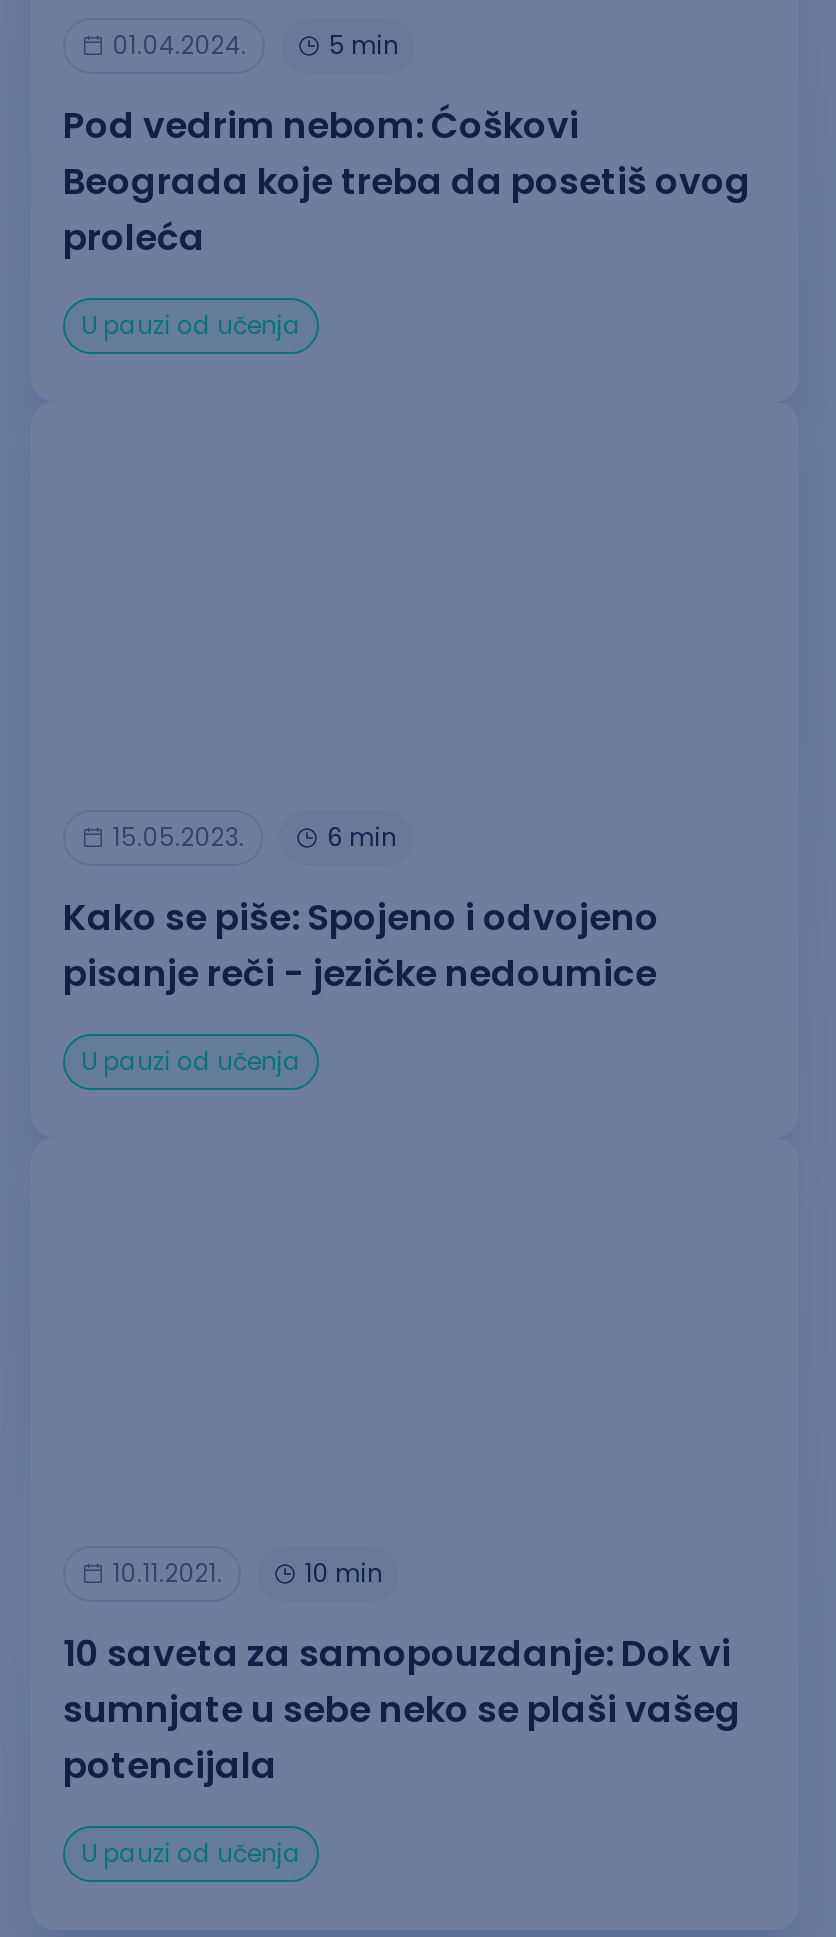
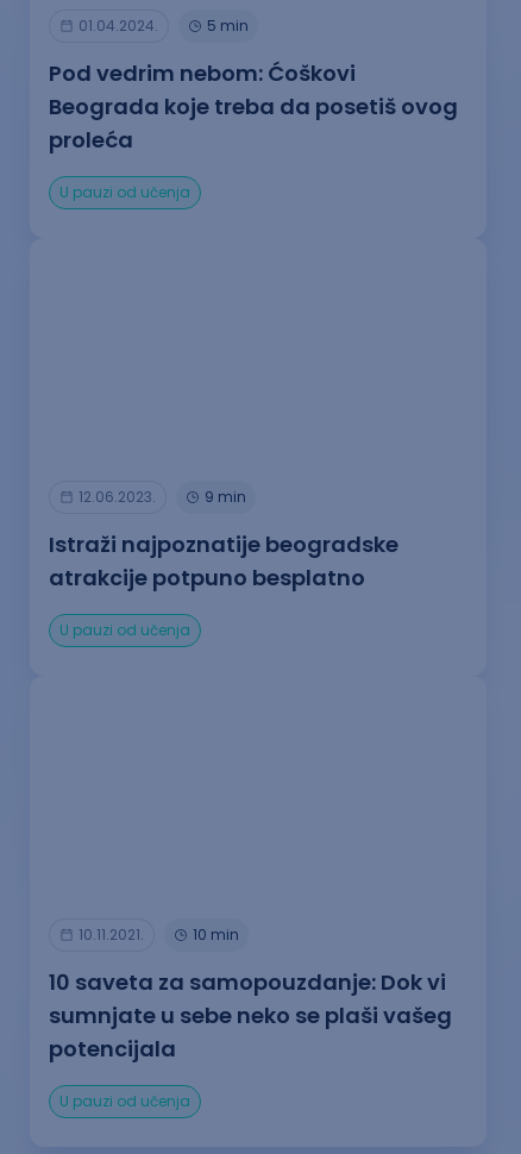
- 15.05.2023.
- 6 min
+ 12.06.2023.
+ 9 min

- Kako se piše: Spojeno i odvojeno
- pisanje reči - jezičke nedoumice
+ Istraži najpoznatije beogradske
+ atrakcije potpuno besplatno
